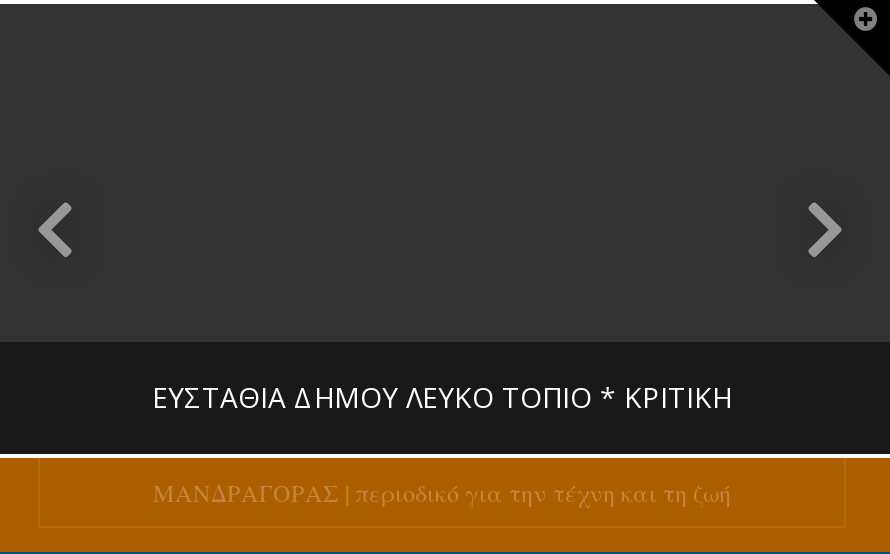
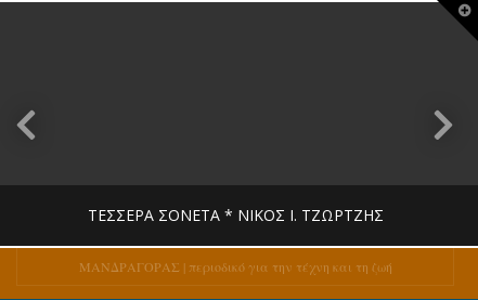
- ΕΥΣΤΑΘΊΑ ΔΉΜΟΥ ΛΕΥΚΟ ΤΟΠΙΟ * ΚΡΙΤΙΚΉ
+ ΤΈΣΣΕΡΑ ΣΟΝΈΤΑ * ΝΊΚΟΣ Ι. ΤΖΏΡΤΖΗΣ
